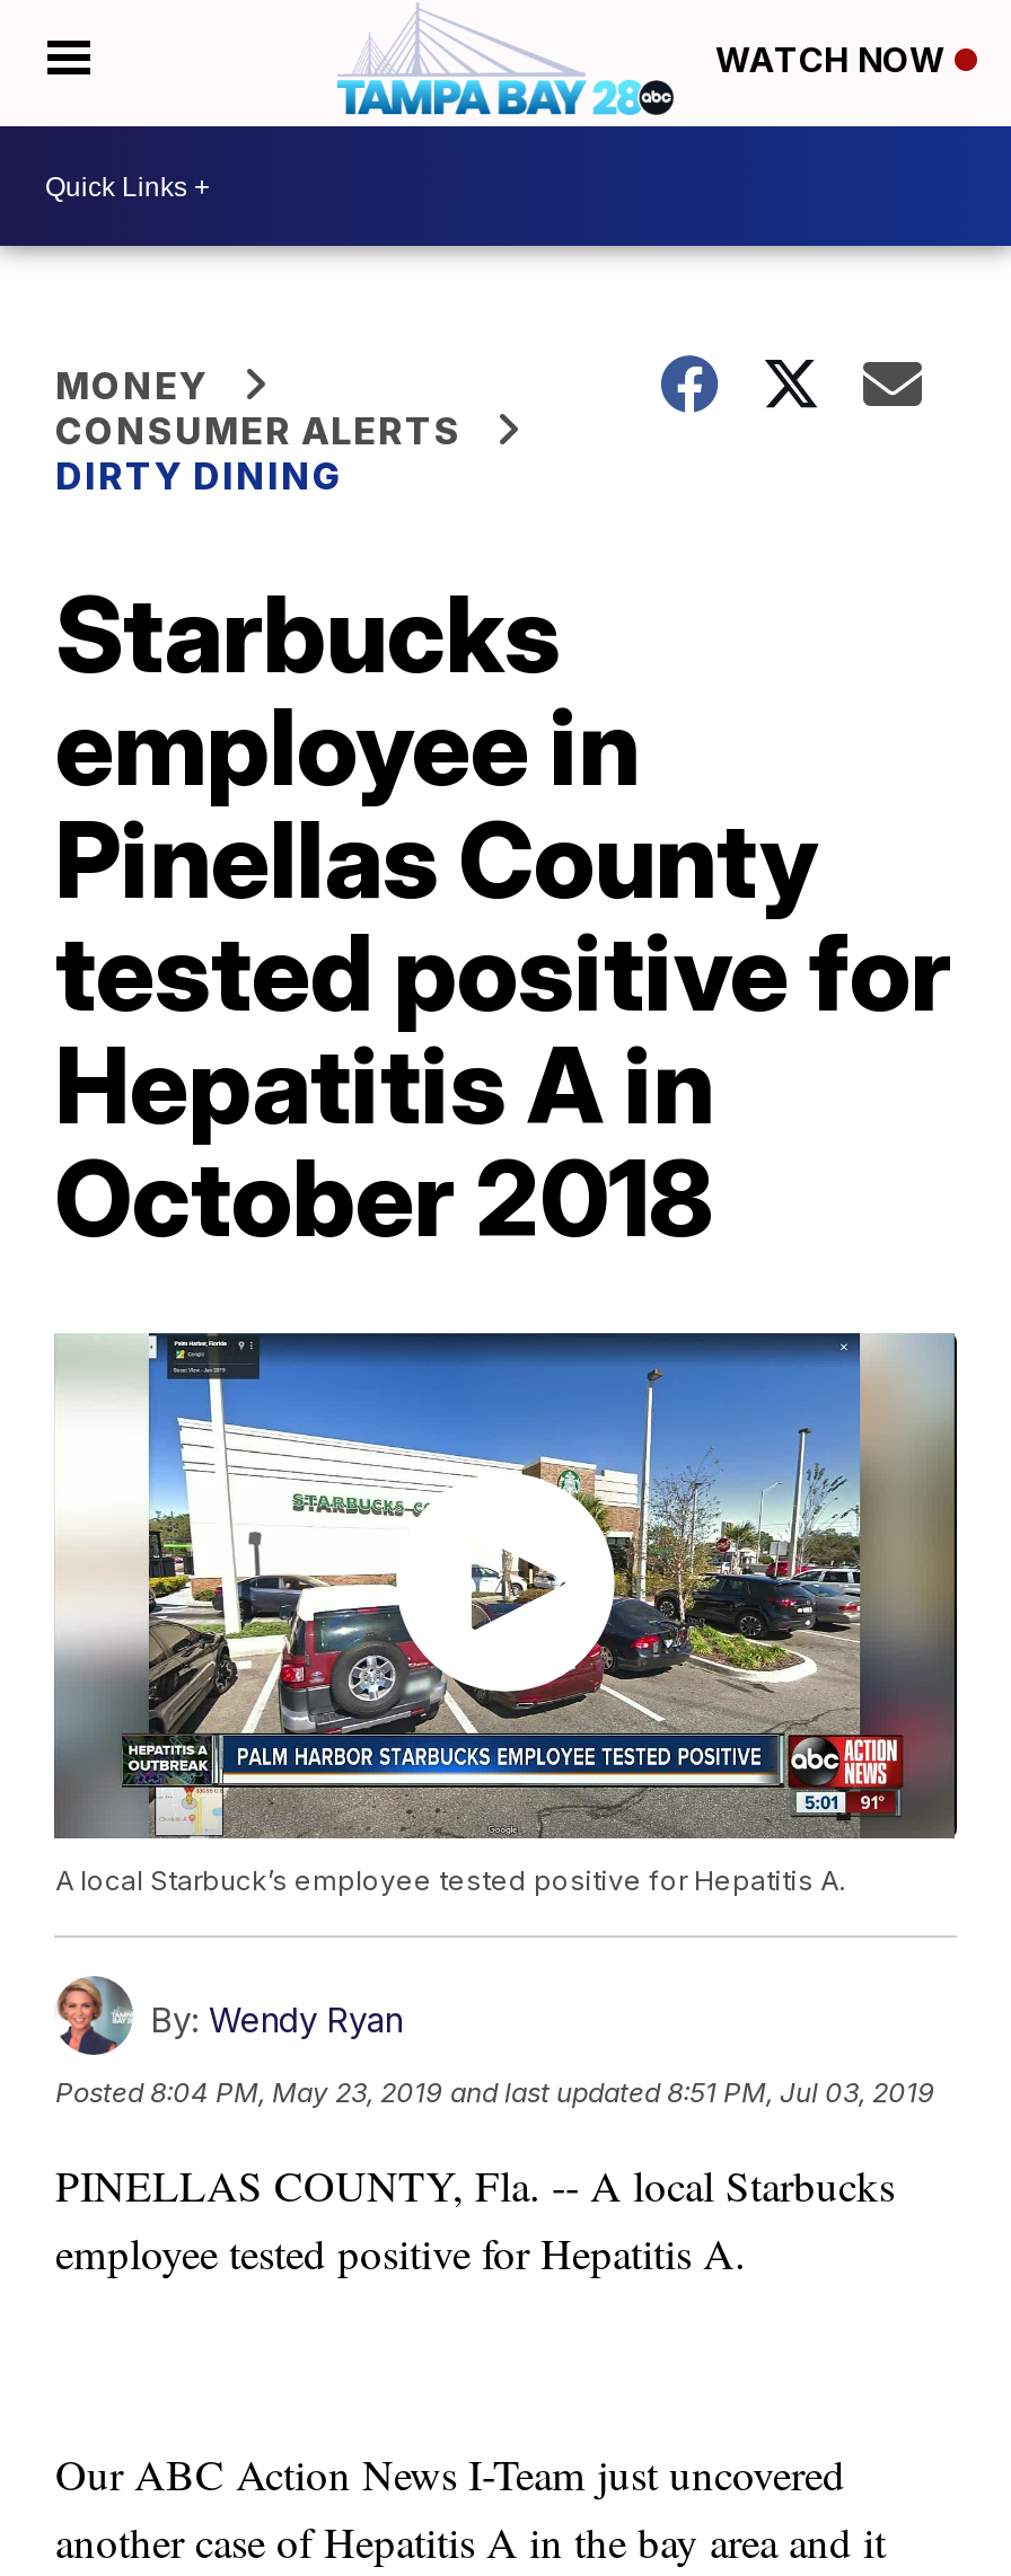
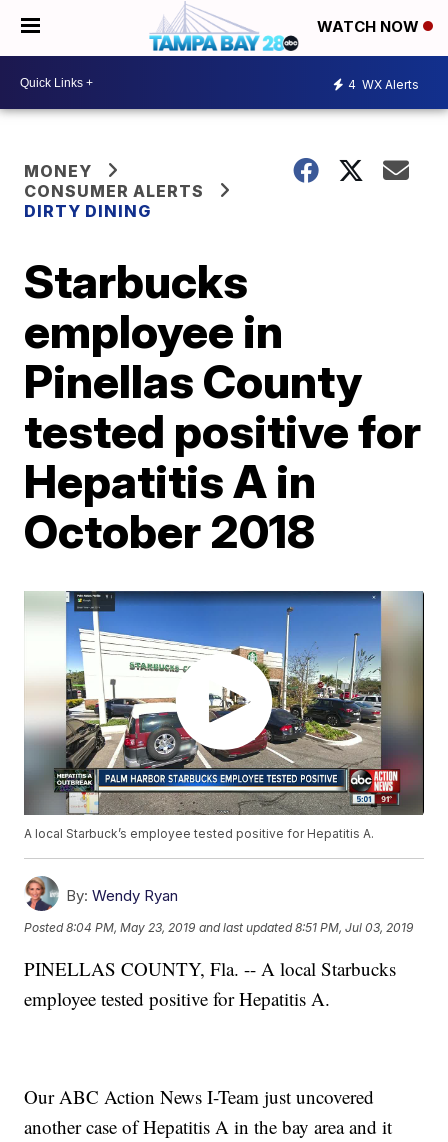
+ 4 WX Alerts
